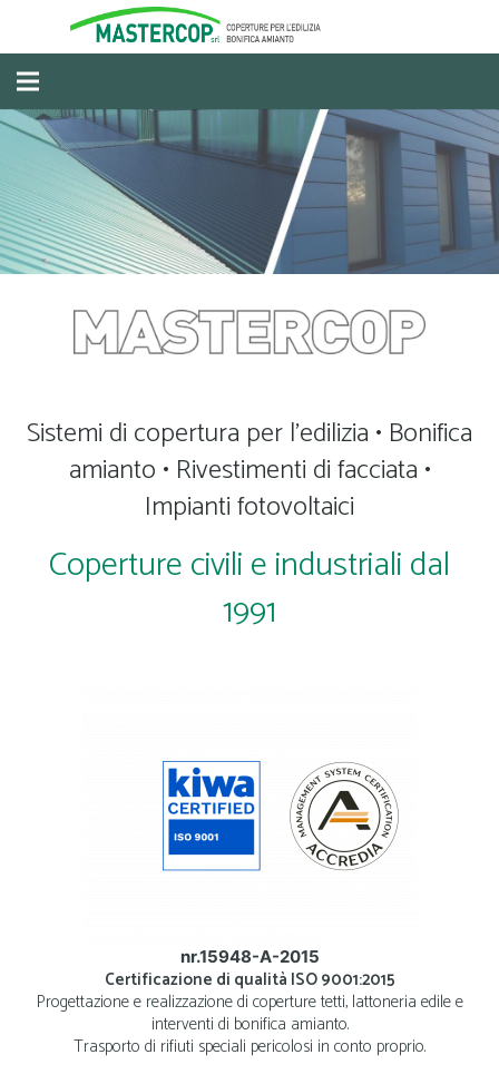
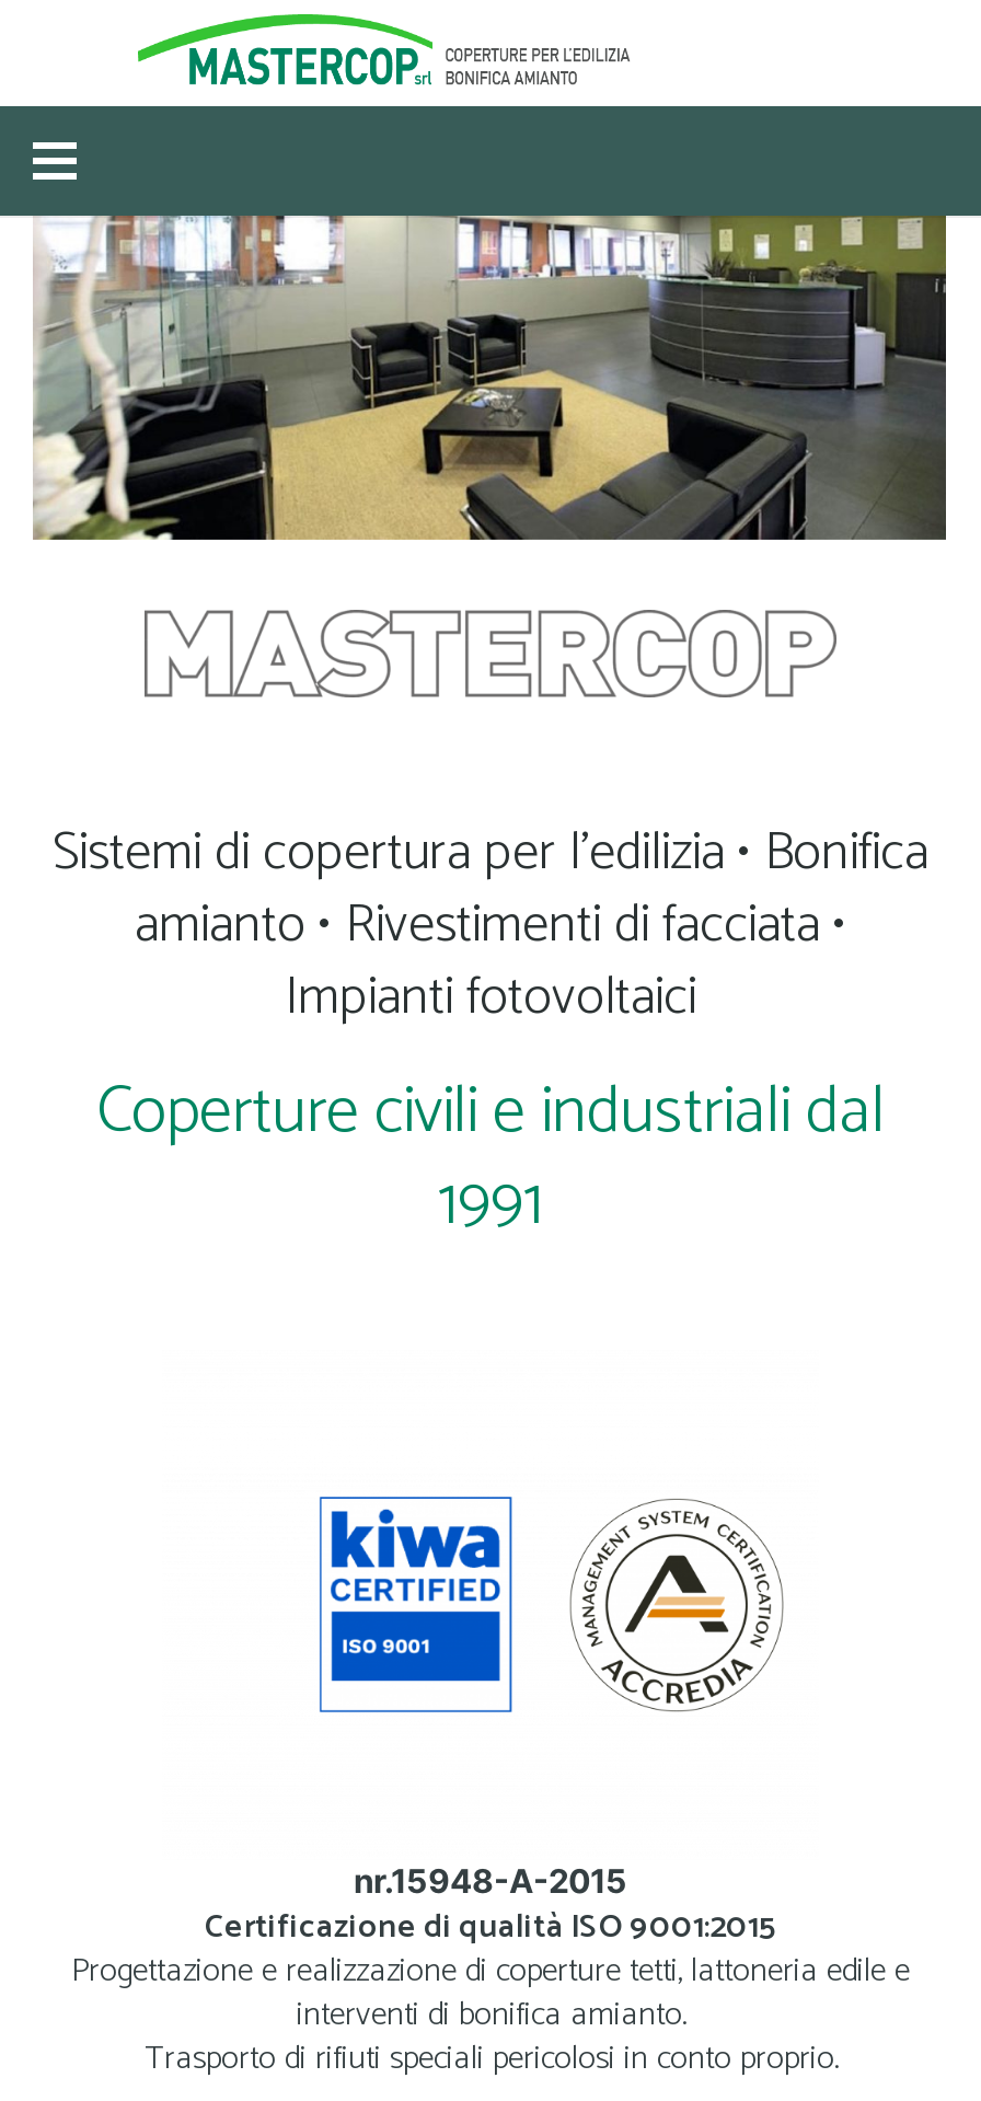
- [image]
+ [image]
